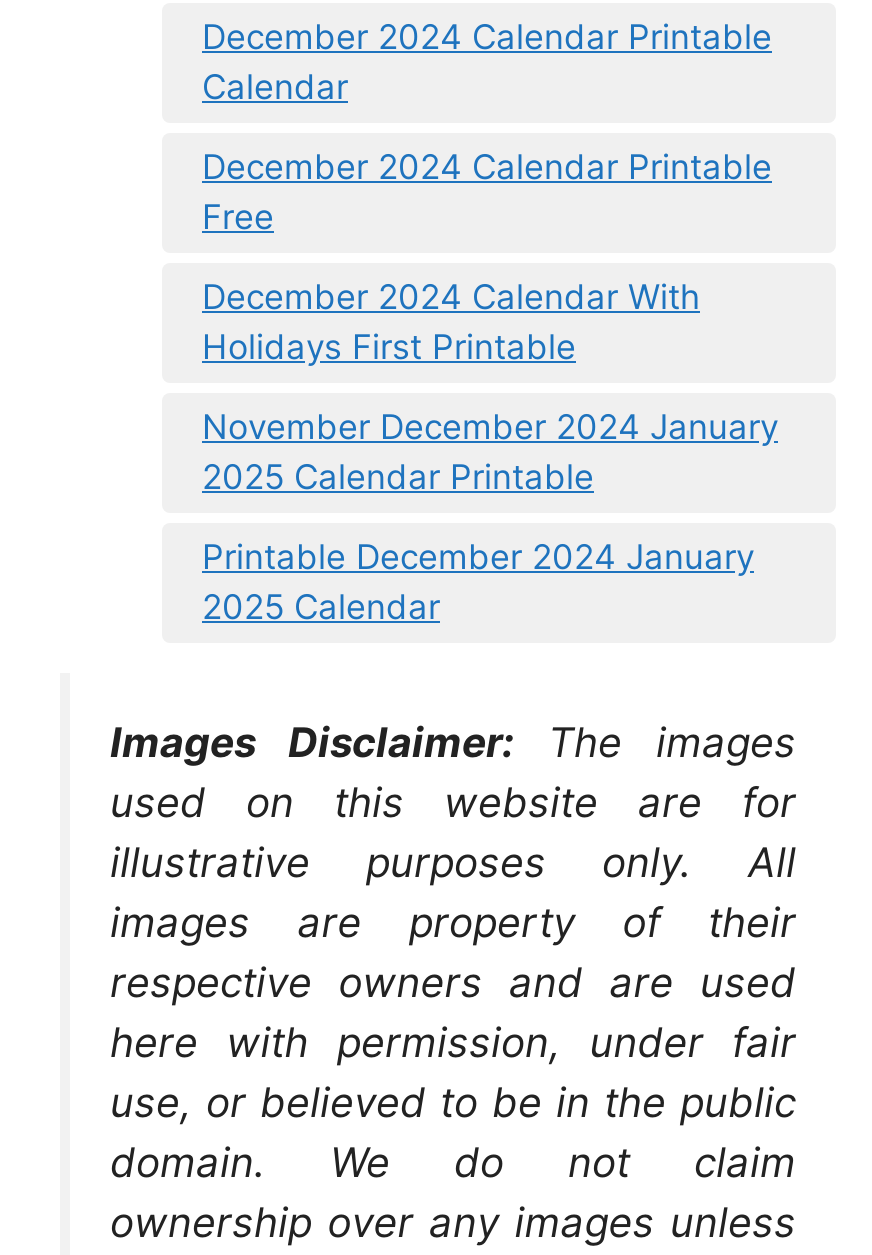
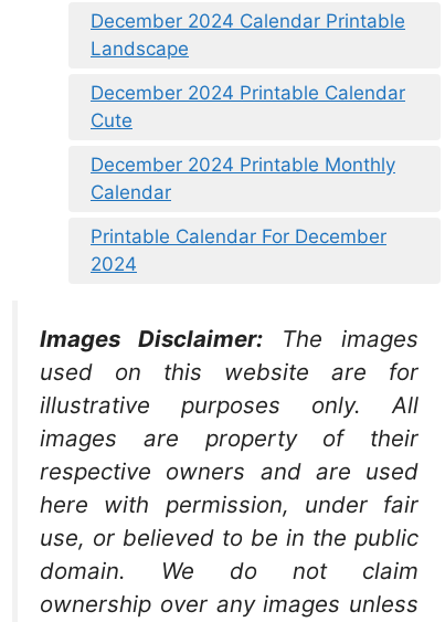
+ Landscape
+ December 2024 Printable Calendar
+ Cute
+ December 2024 Printable Monthly

moved down: Calendar

- December 2024 Calendar Printable
- Free
- December 2024 Calendar With
- Holidays First Printable
- November December 2024 January
- 2025 Calendar Printable
- Printable December 2024 January
- 2025 Calendar
+ Printable Calendar For December
+ 2024
